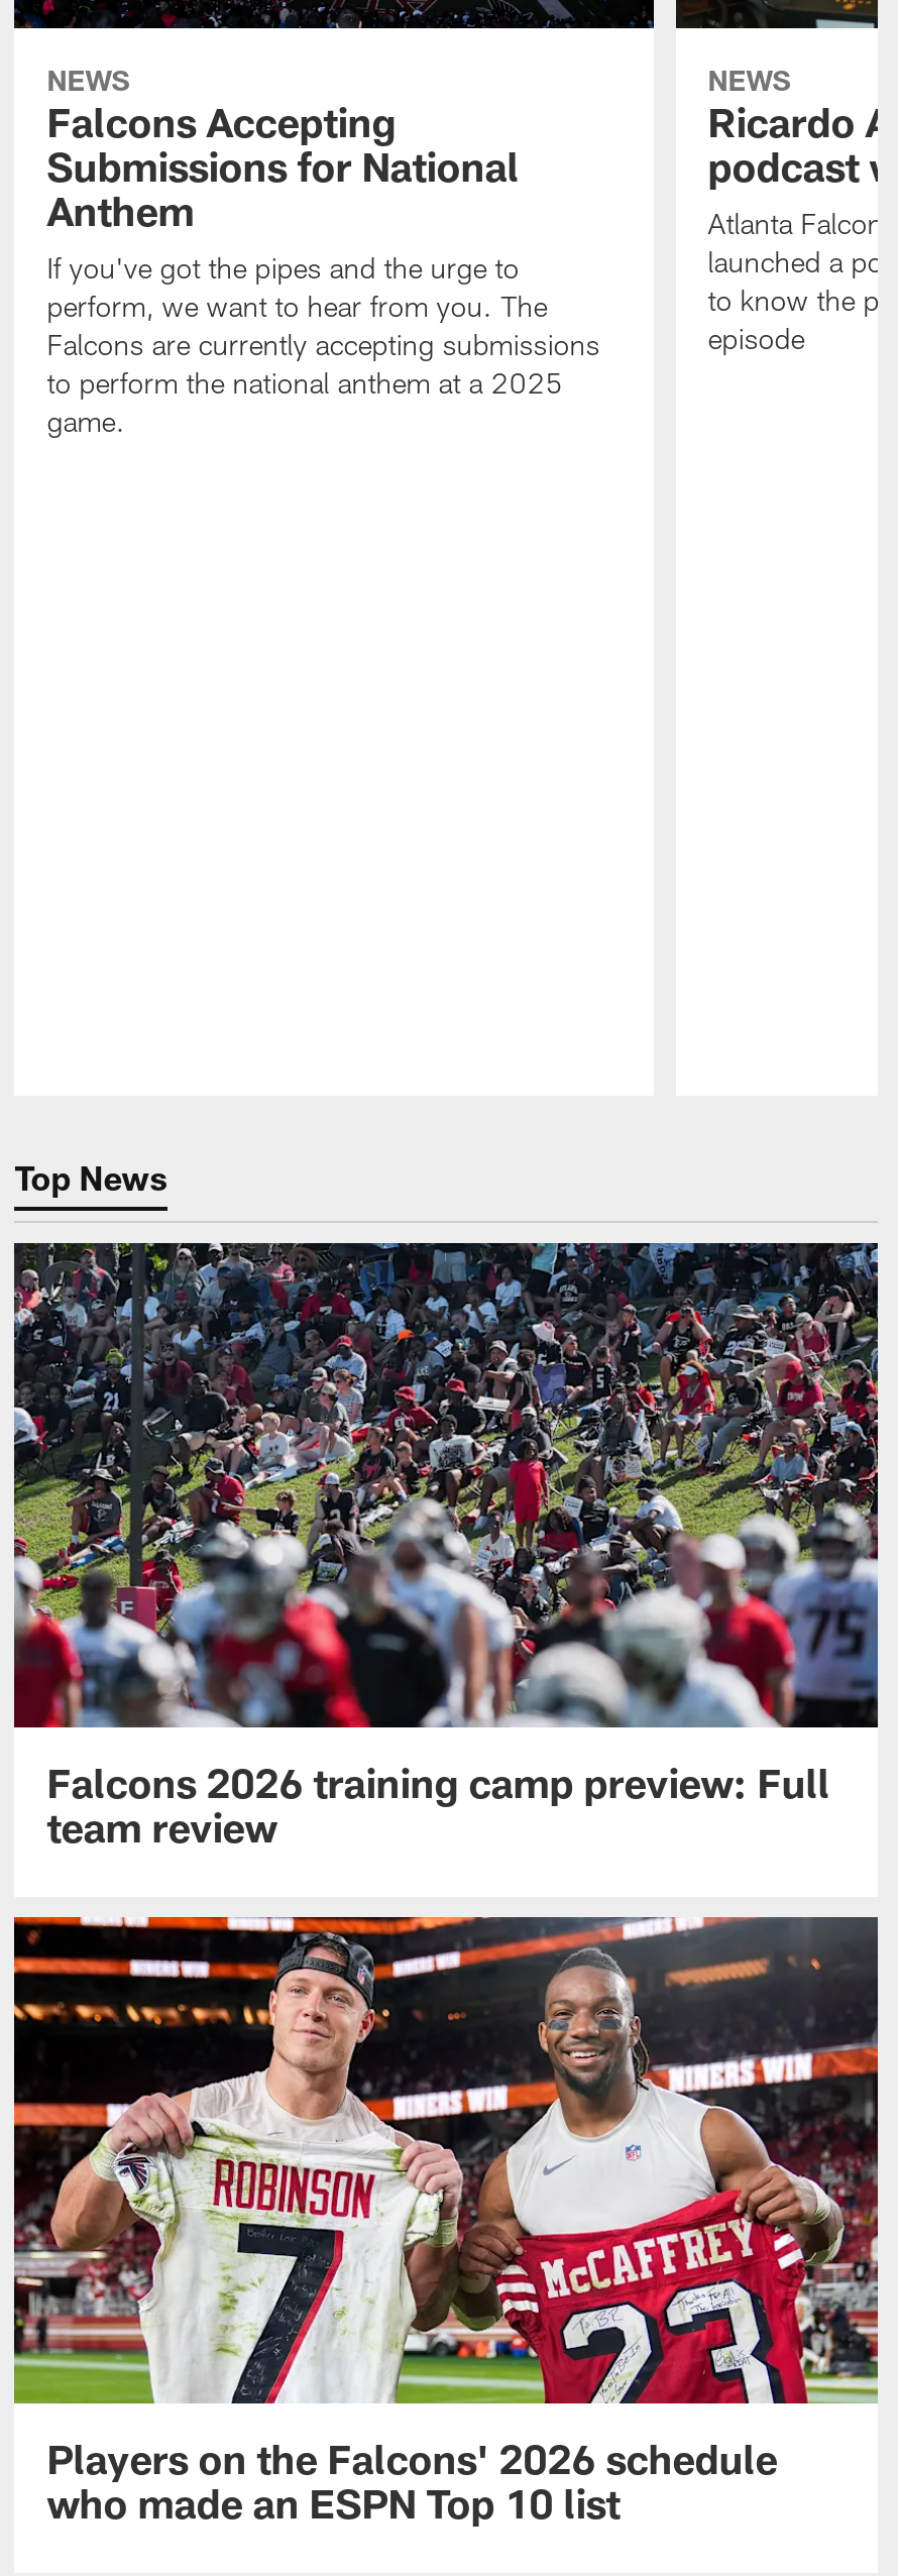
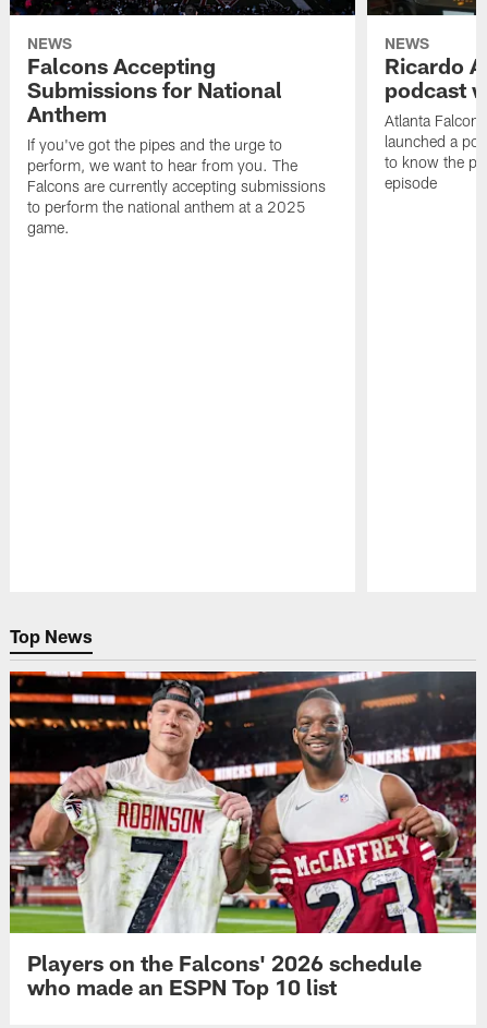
- [image]
- Falcons 2026 training camp preview: Full
- team review
